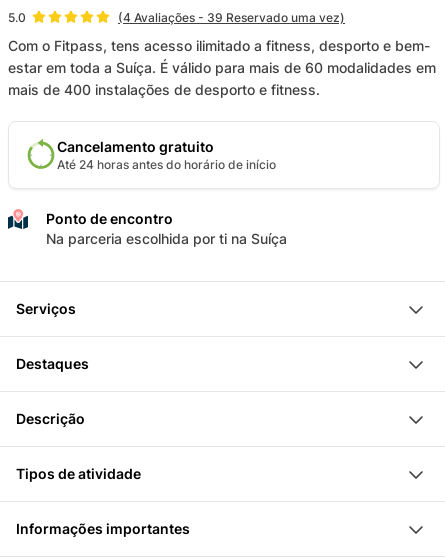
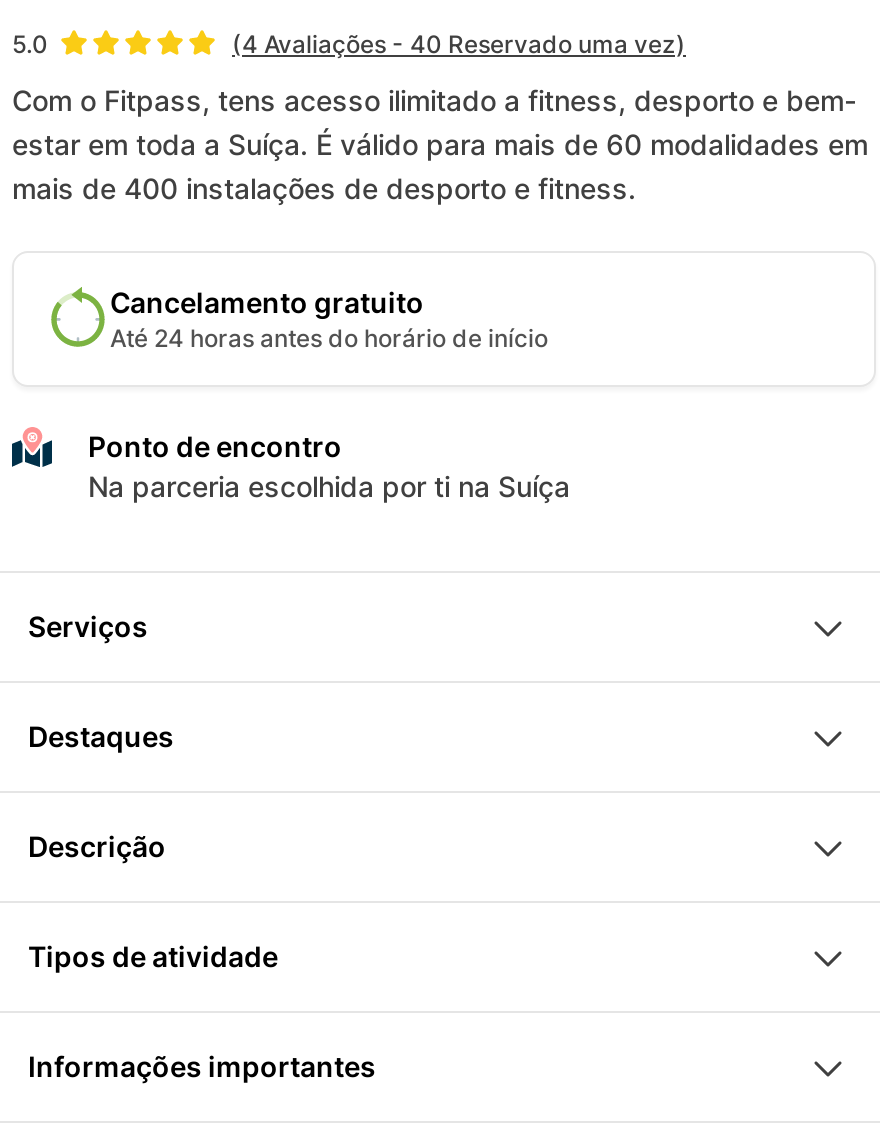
- (4 Avaliações - 39 Reservado uma vez)
+ (4 Avaliações - 40 Reservado uma vez)
